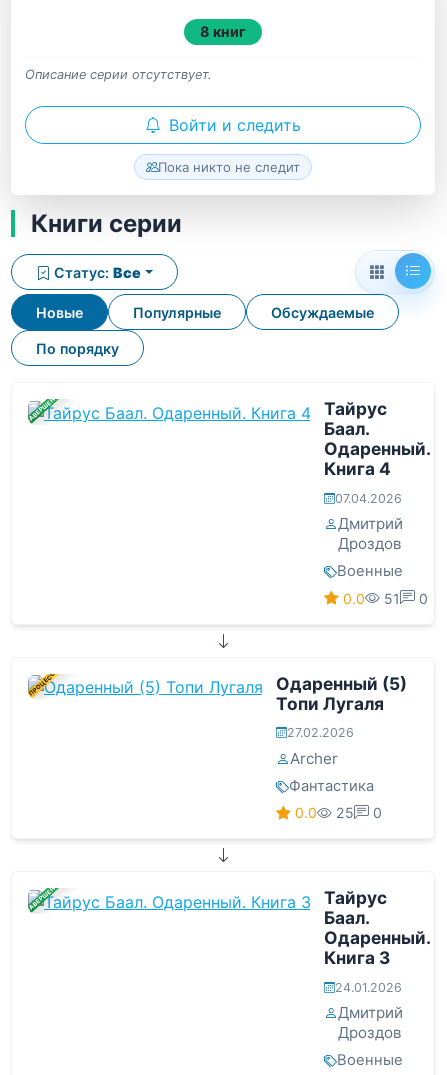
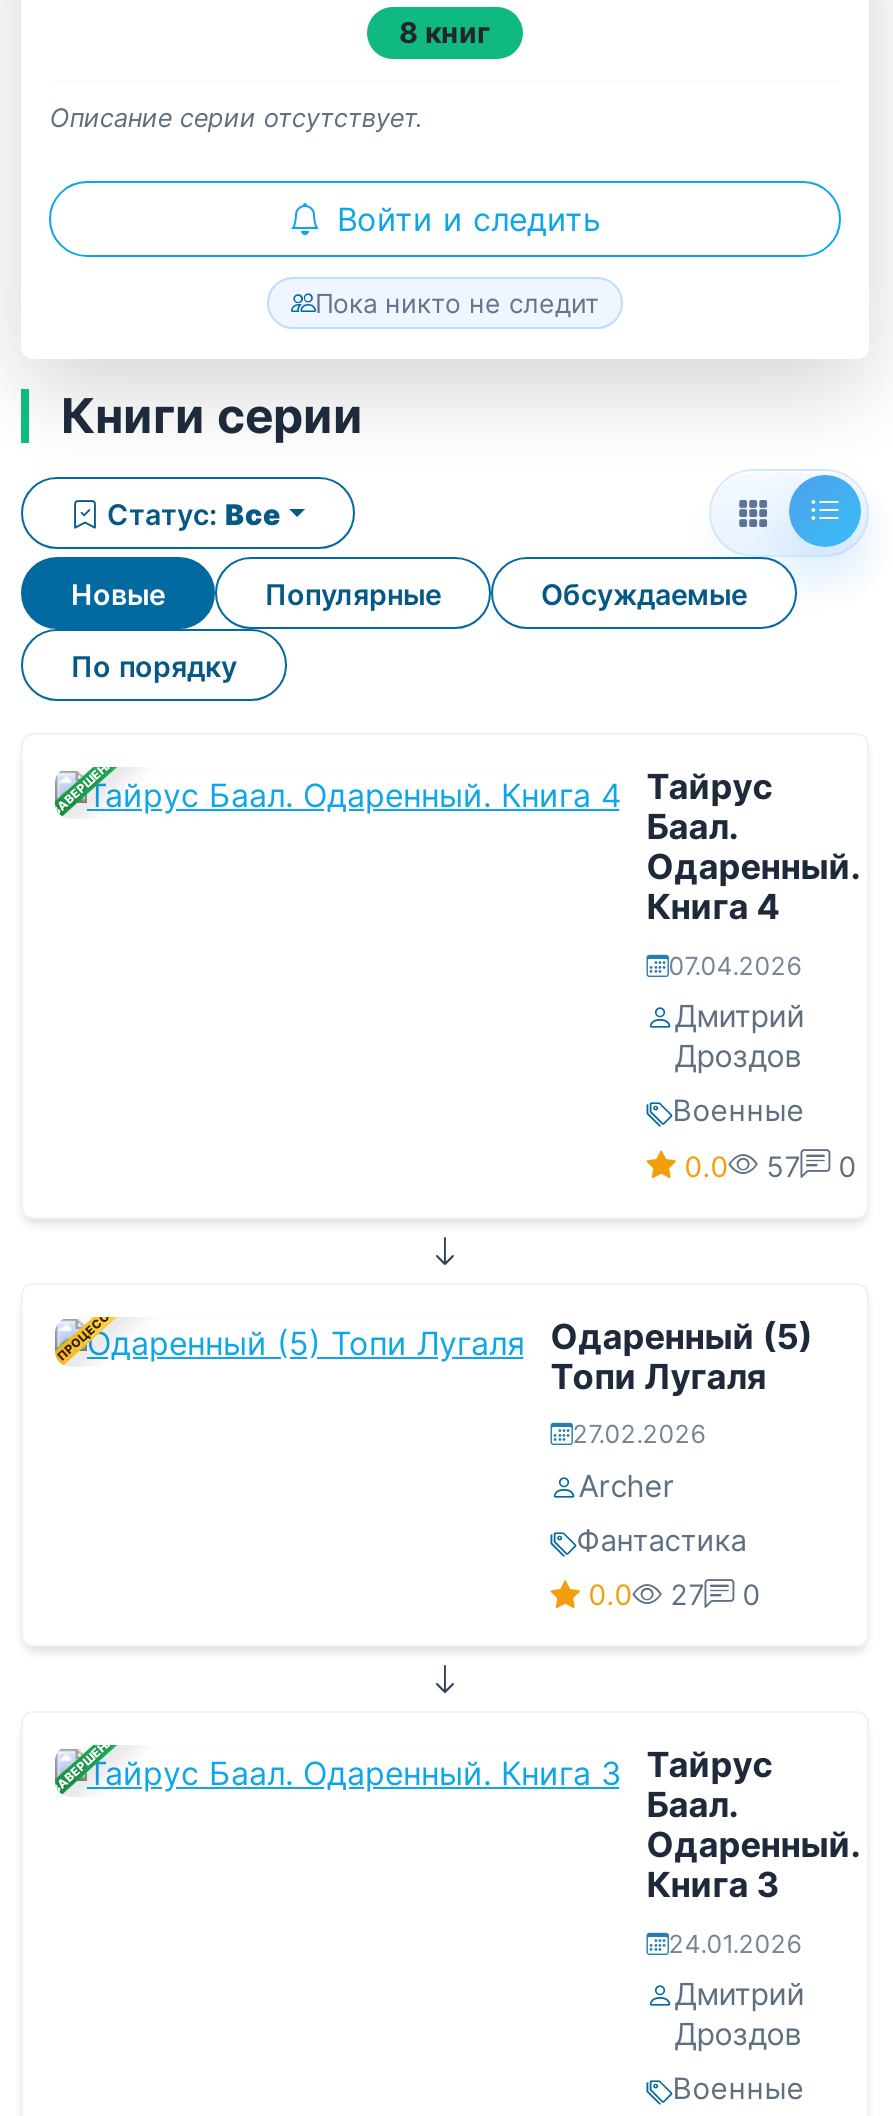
- 0.0 51 0
+ 0.0 57 0

- 0.0 25 0
+ 0.0 27 0
